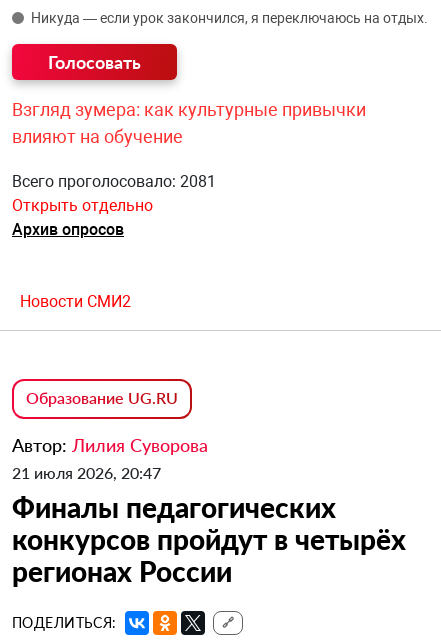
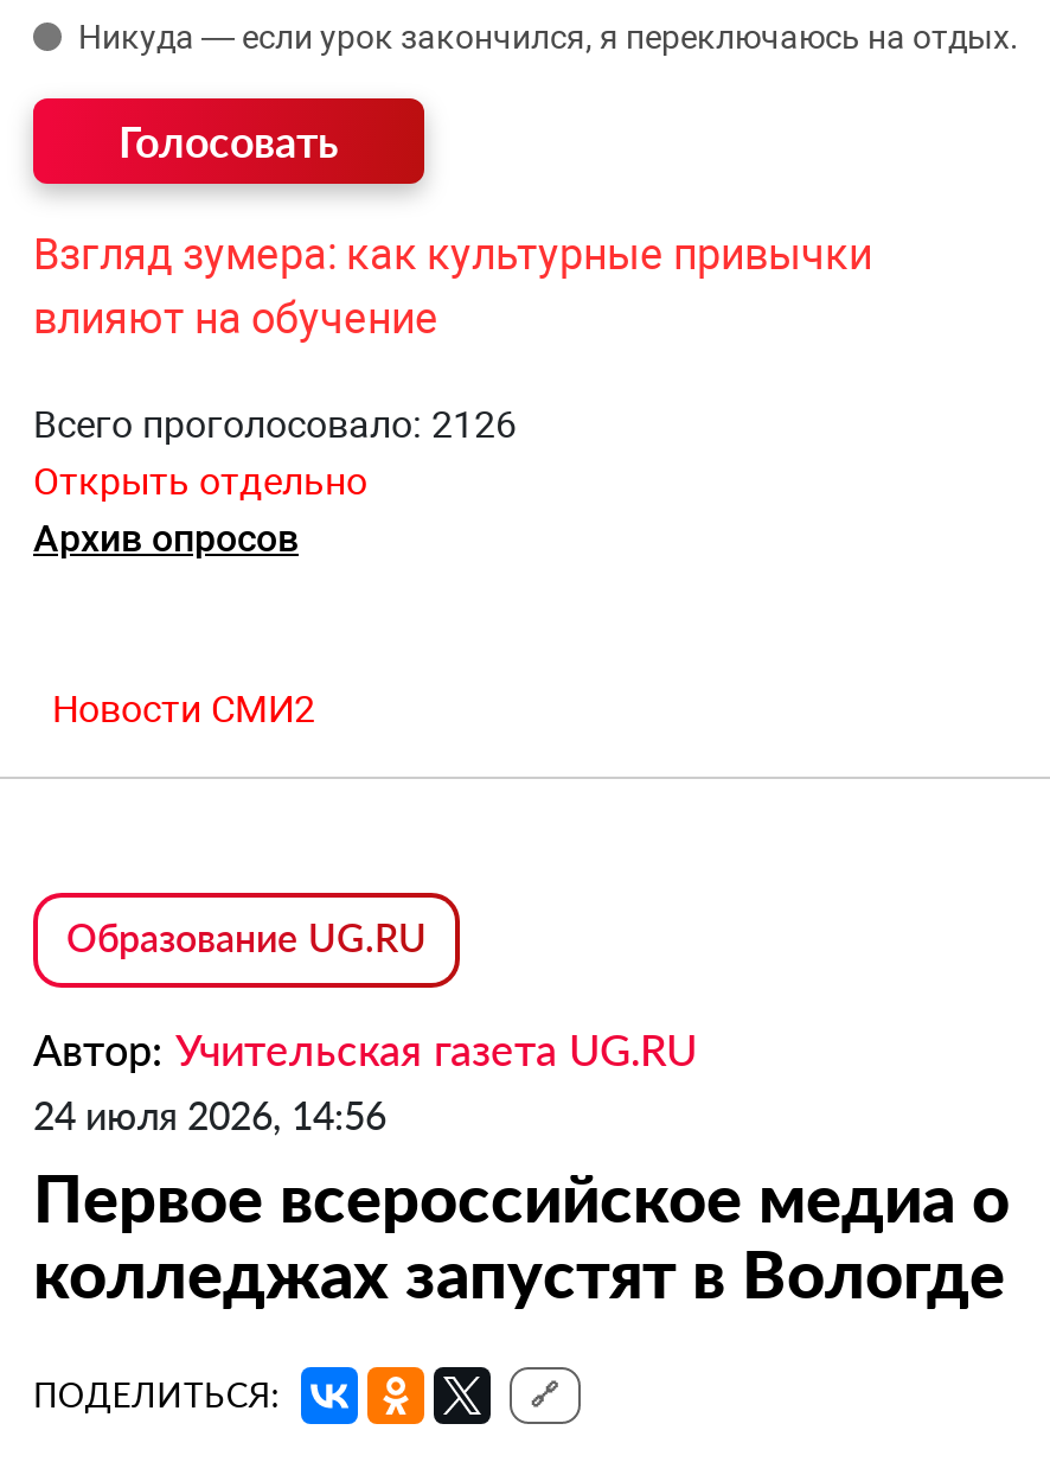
- Всего проголосовало: 2081
+ Всего проголосовало: 2126

- Автор: Лилия Суворова
- 21 июля 2026, 20:47
- Финалы педагогических
- конкурсов пройдут в четырёх
- регионах России
+ Автор: Учительская газета UG.RU
+ 24 июля 2026, 14:56
+ Первое всероссийское медиа о
+ колледжах запустят в Вологде
